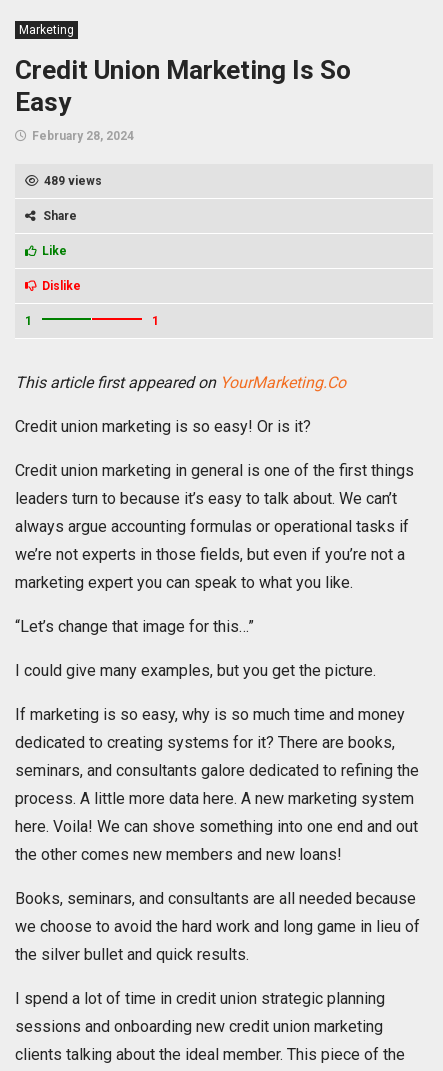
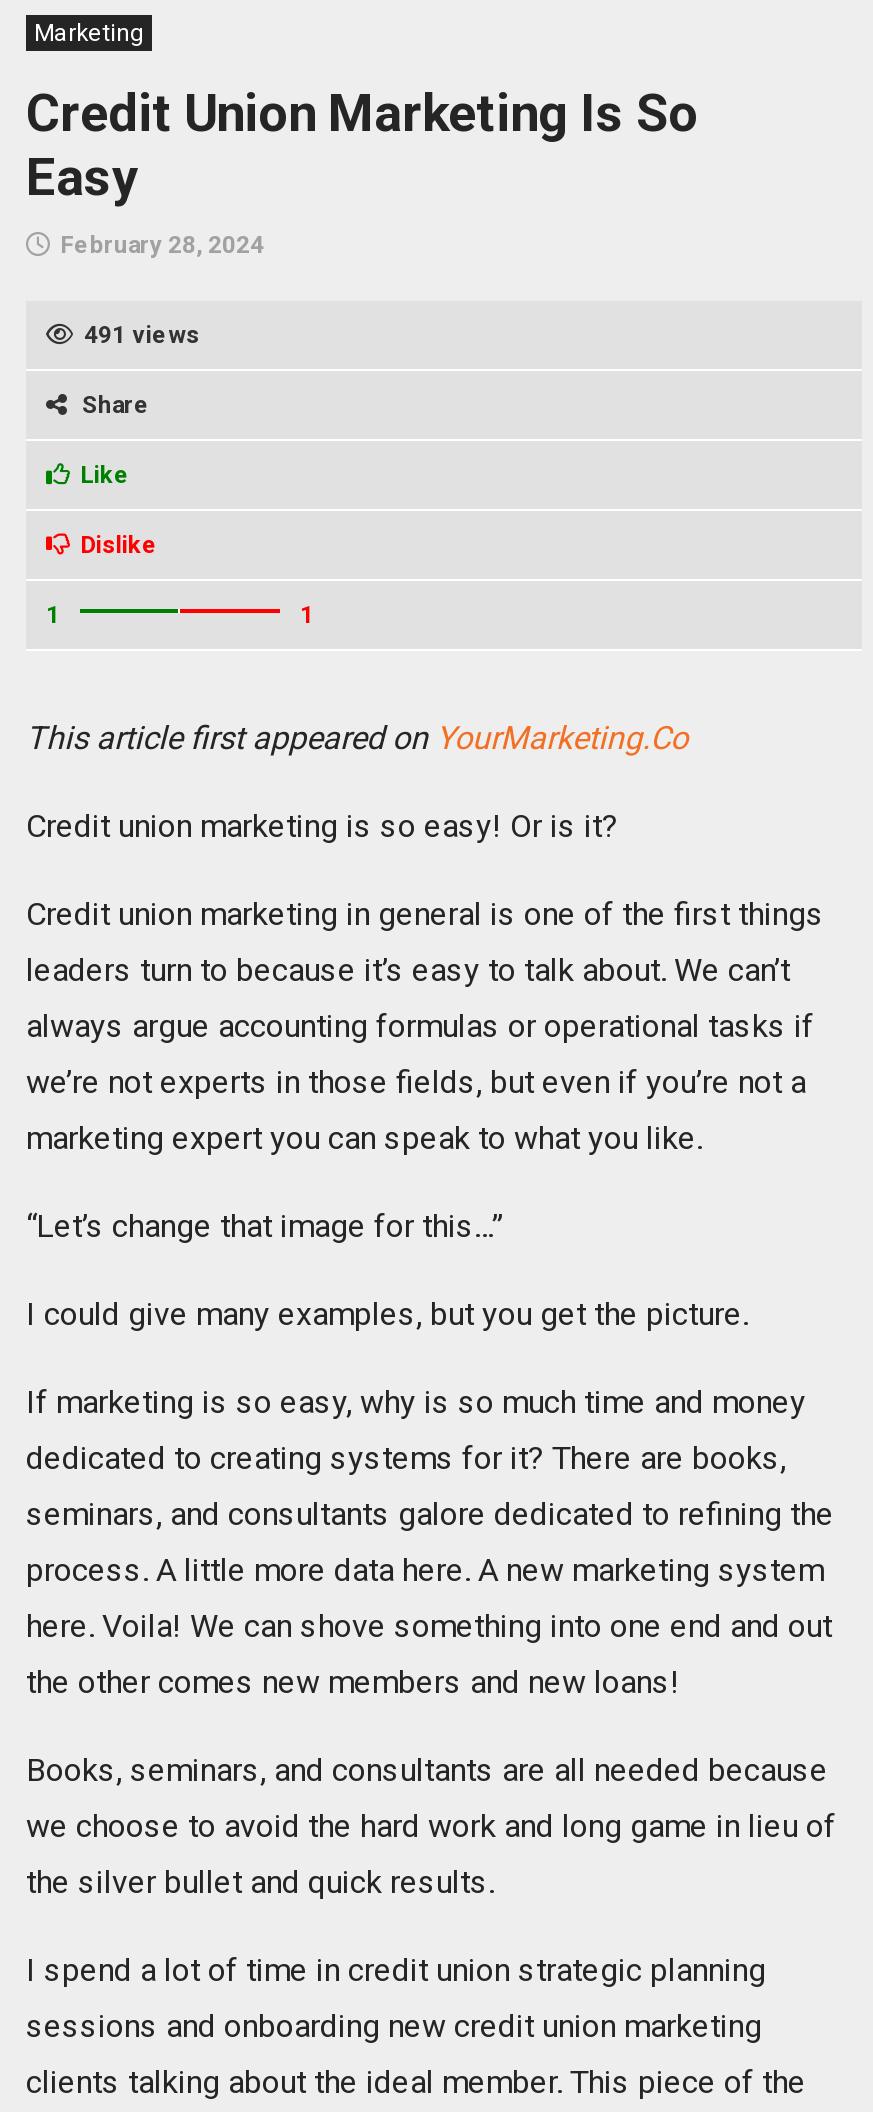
- 489 views
+ 491 views
